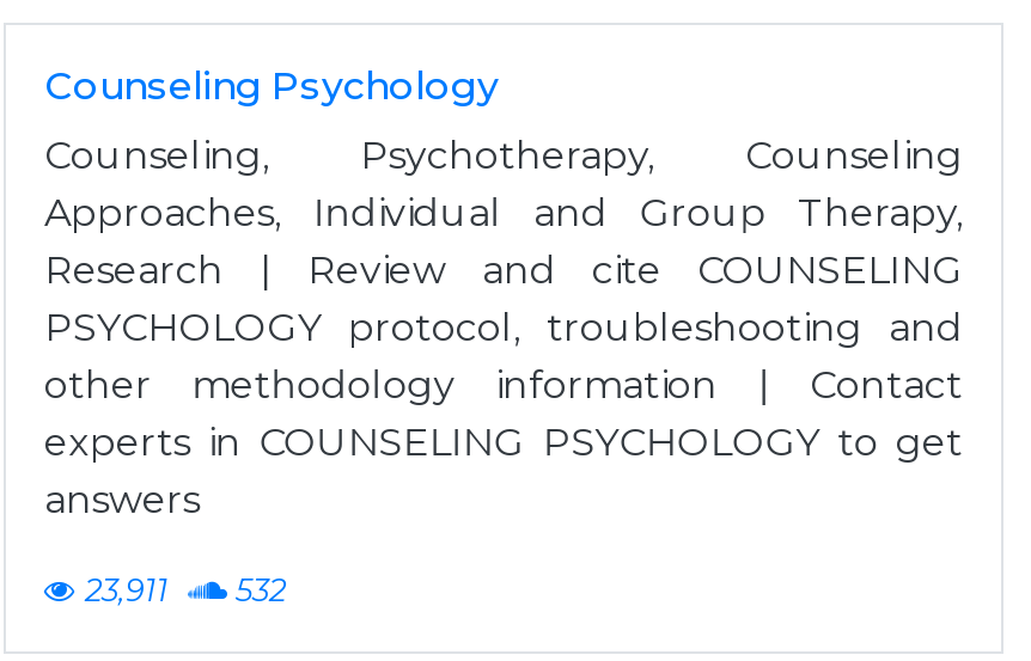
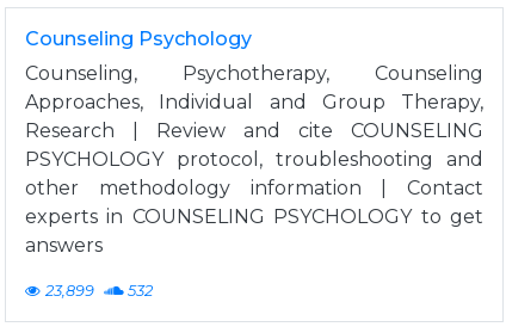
- 23,911 532
+ 23,899 532
